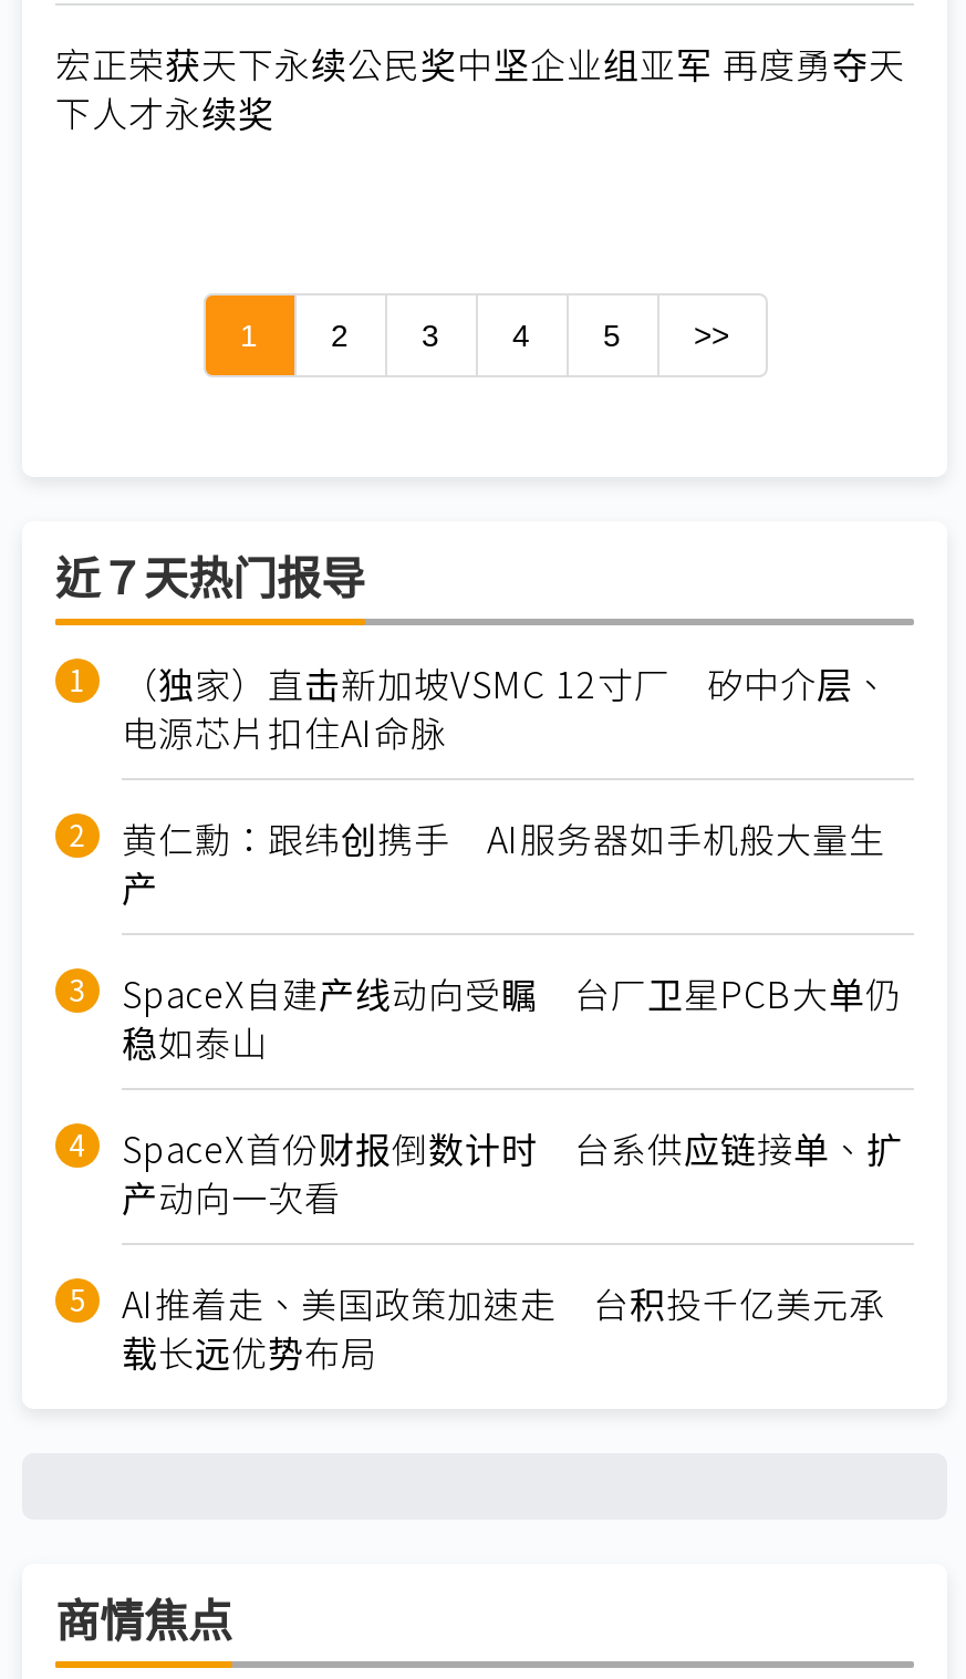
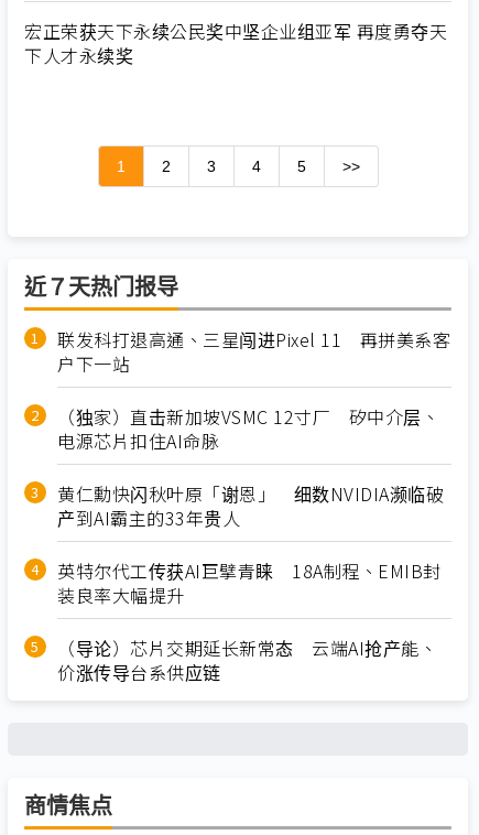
+ 联发科打退高通、三星闯进Pixel 11 再拼美系客
+ 户下一站

moved down: （独家）直击新加坡VSMC 12寸厂 矽中介层、 | 电源芯片扣住AI命脉

- 黄仁勳：跟纬创携手 AI服务器如手机般大量生
- 产
- SpaceX自建产线动向受瞩 台厂卫星PCB大单仍
- 稳如泰山
- SpaceX首份财报倒数计时 台系供应链接单、扩
- 产动向一次看
- AI推着走、美国政策加速走 台积投千亿美元承
- 载长远优势布局
+ 黄仁勳快闪秋叶原「谢恩」 细数NVIDIA濒临破
+ 产到AI霸主的33年贵人
+ 英特尔代工传获AI巨擘青睐 18A制程、EMIB封
+ 装良率大幅提升
+ （导论）芯片交期延长新常态 云端AI抢产能、
+ 价涨传导台系供应链
